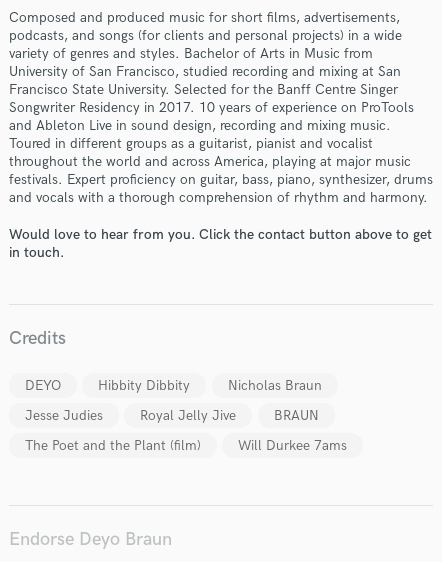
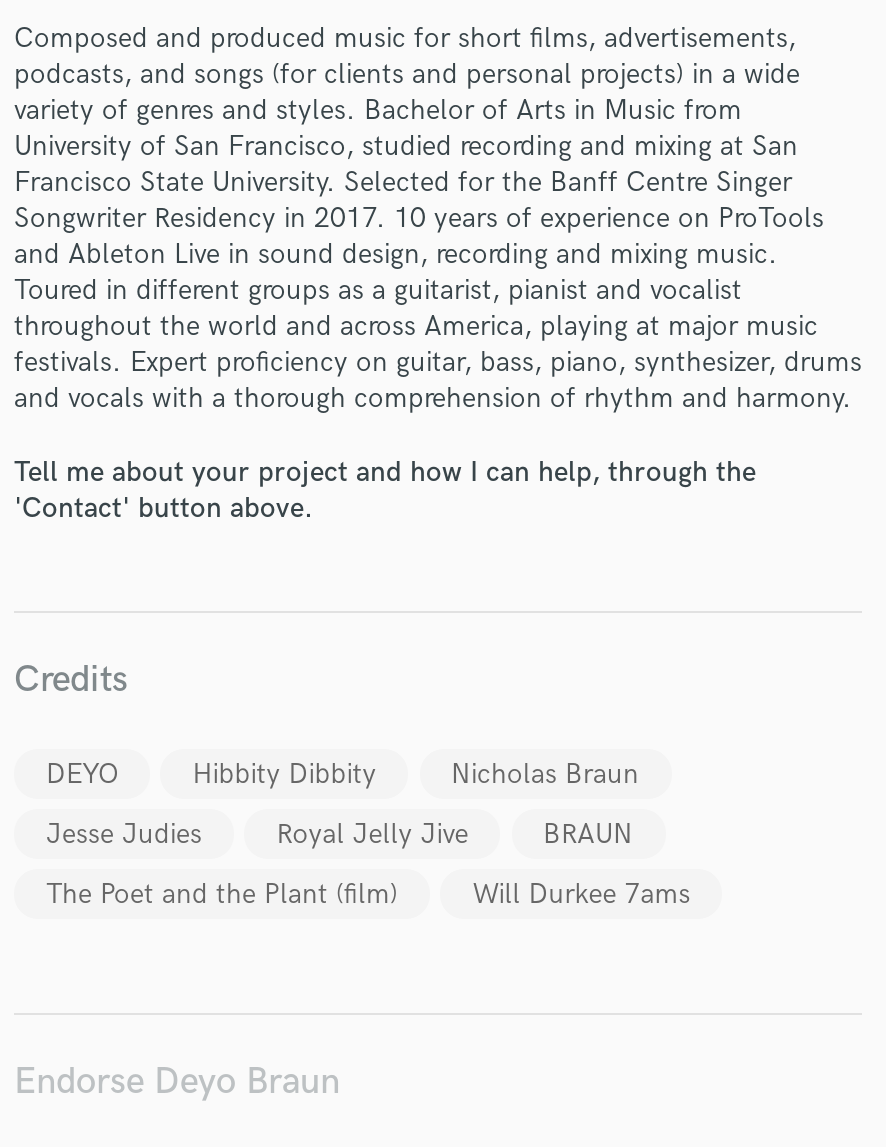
- Would love to hear from you. Click the contact button above to get
- in touch.
+ Tell me about your project and how I can help, through the
+ 'Contact' button above.
